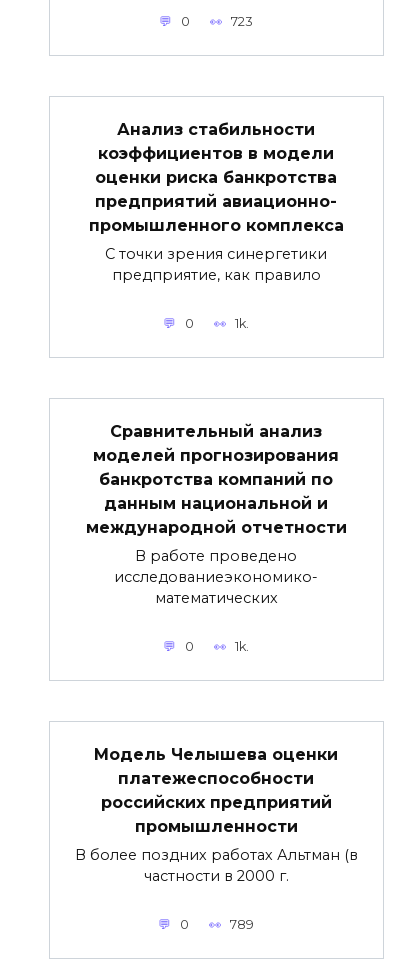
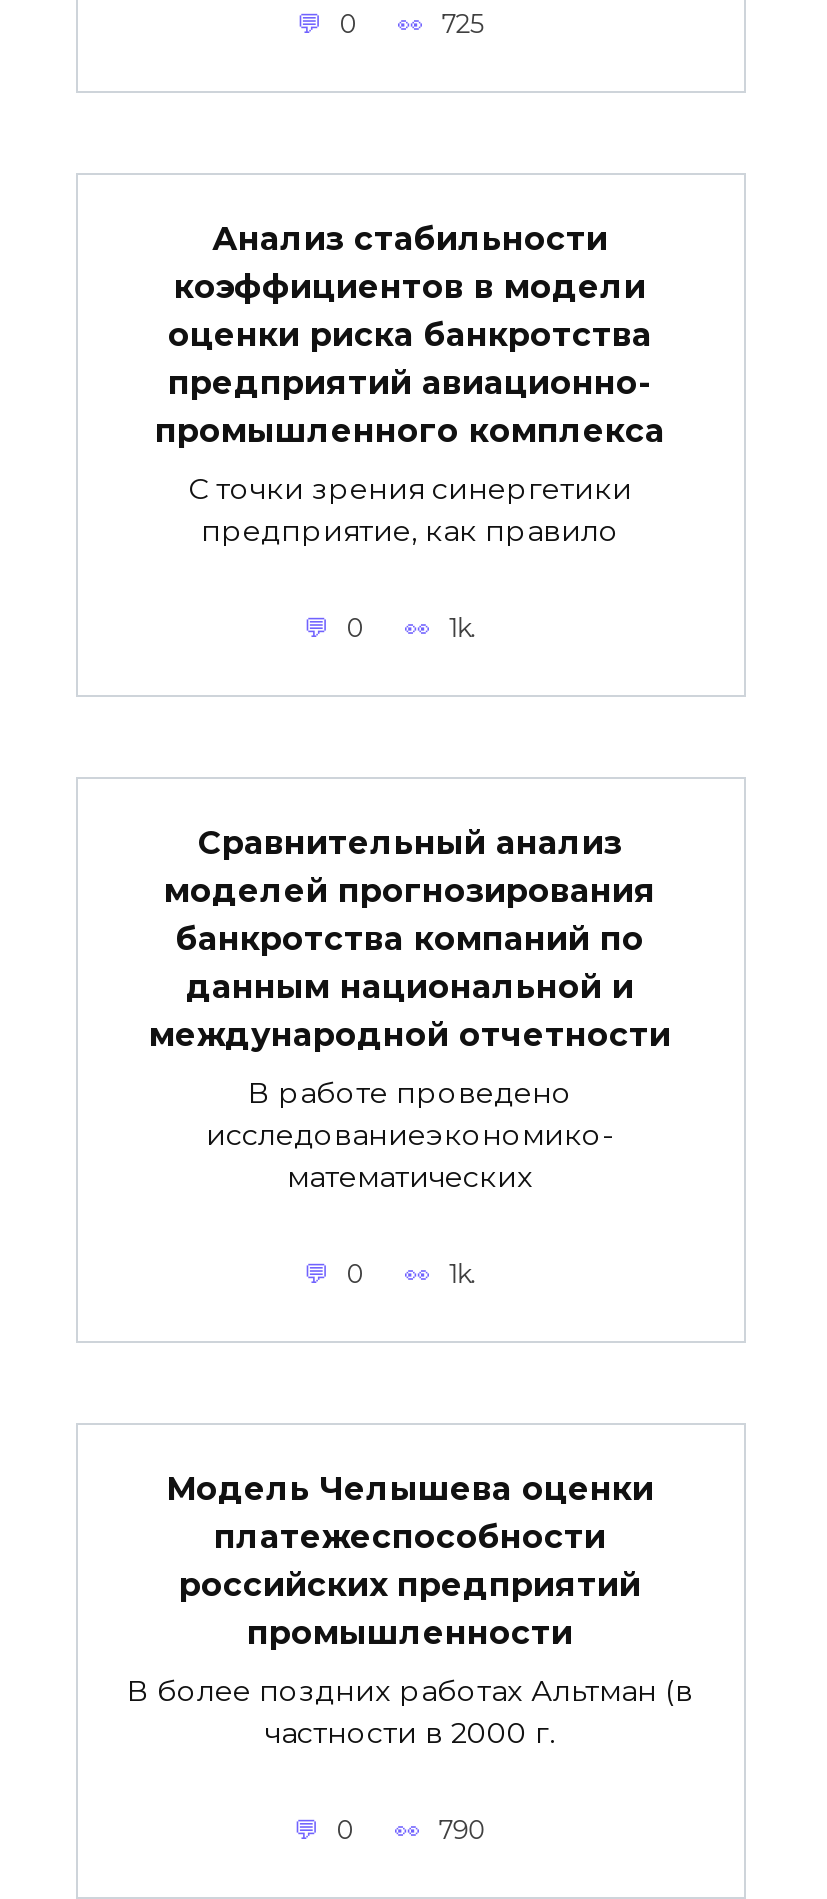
- 723
+ 725

- 789
+ 790
